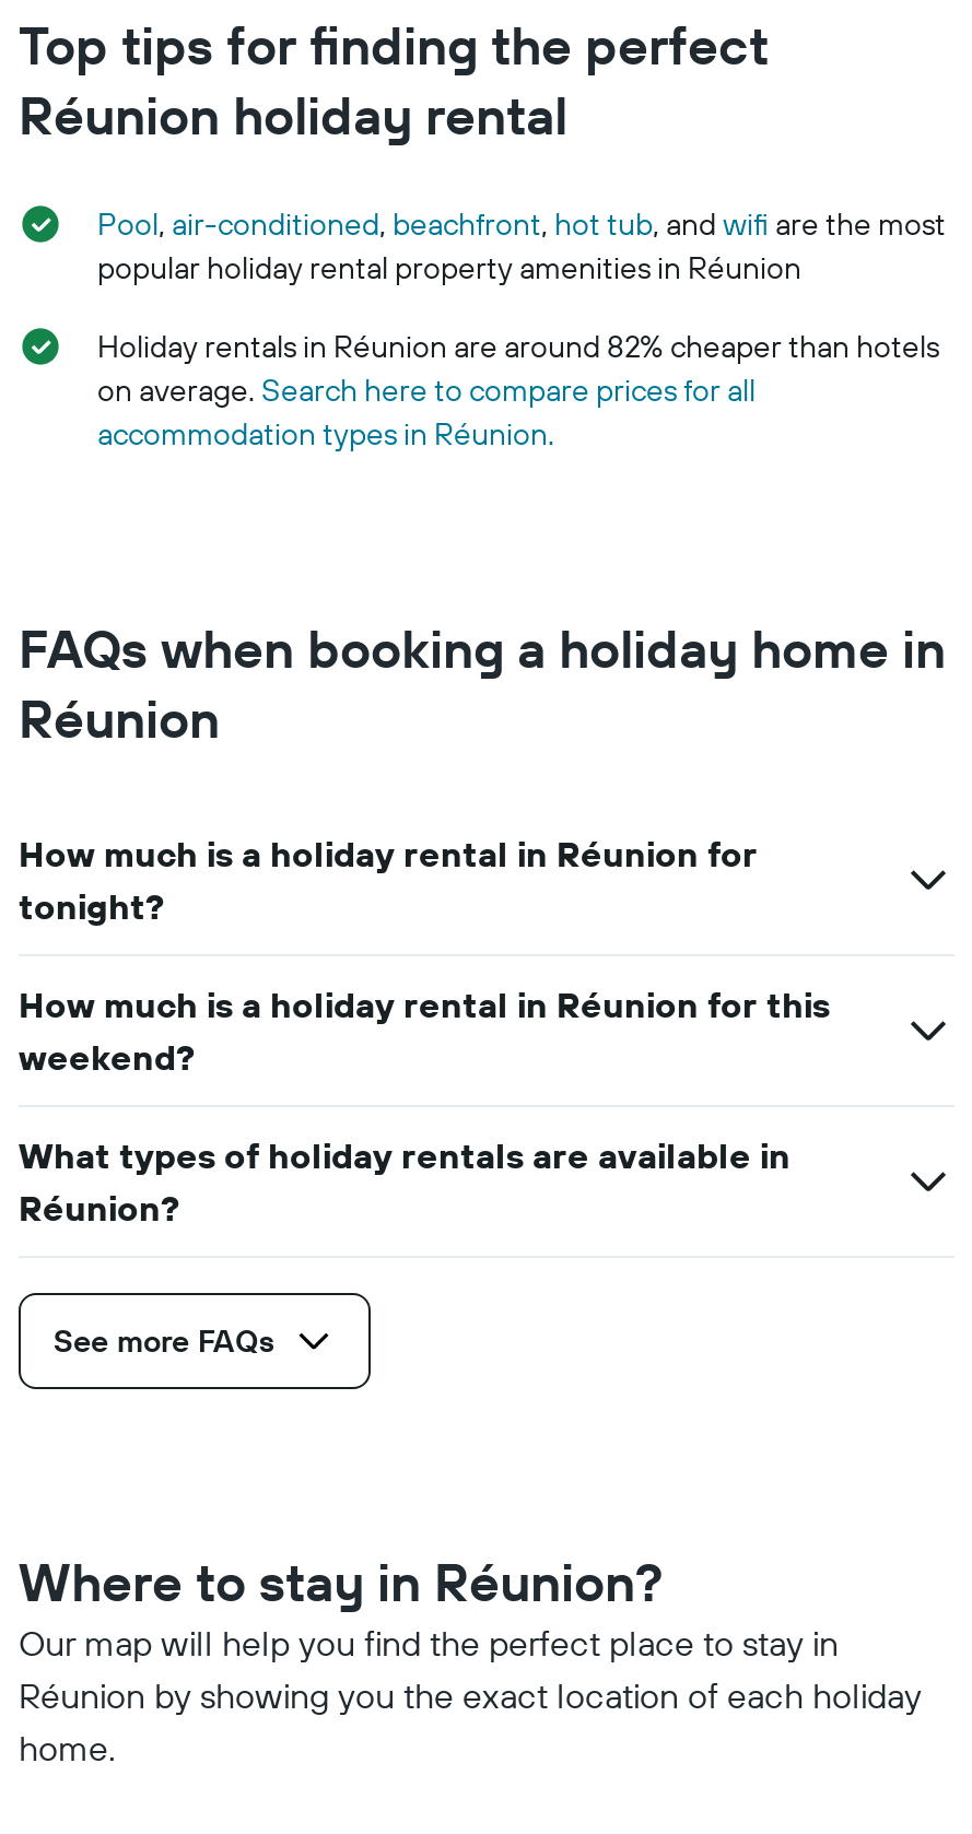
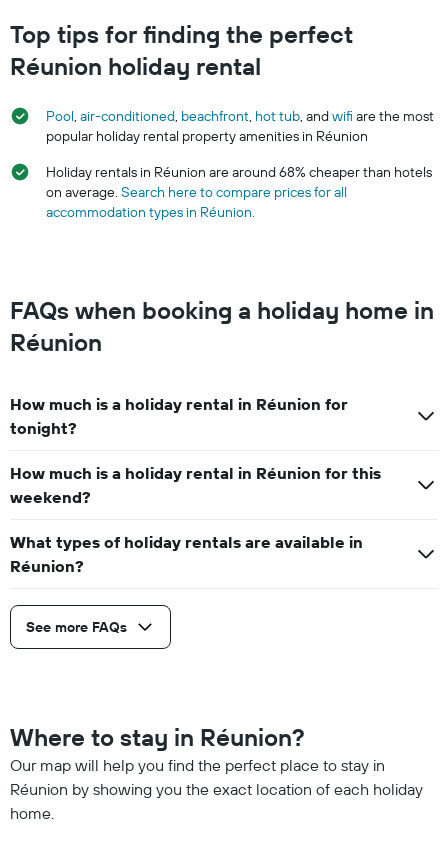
- Holiday rentals in Réunion are around 82% cheaper than hotels
+ Holiday rentals in Réunion are around 68% cheaper than hotels
